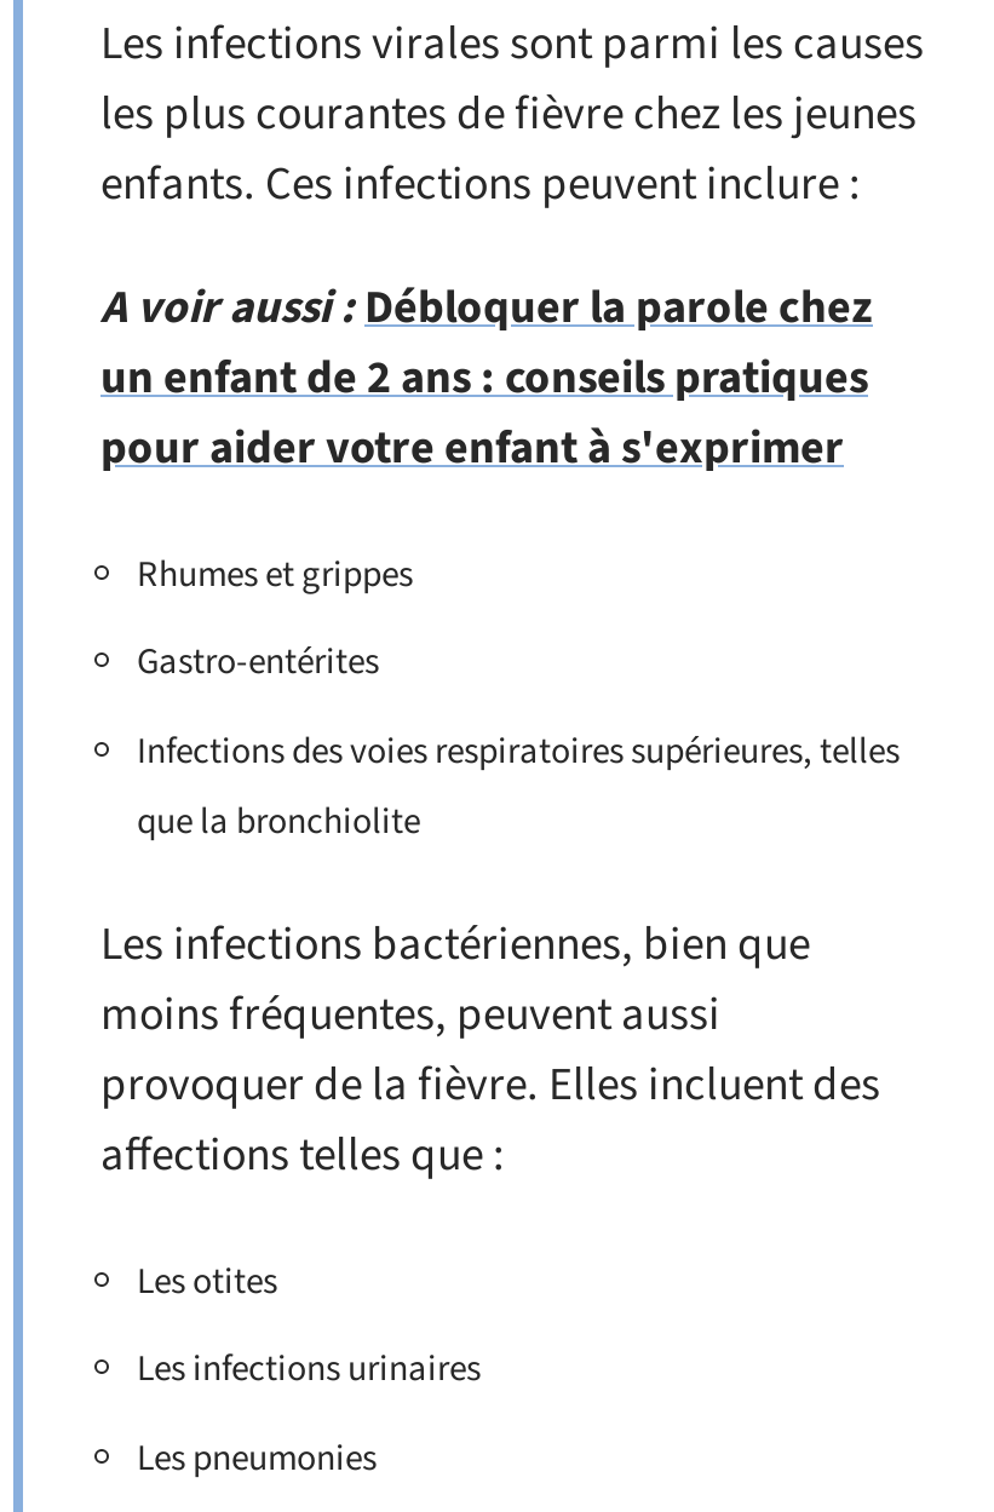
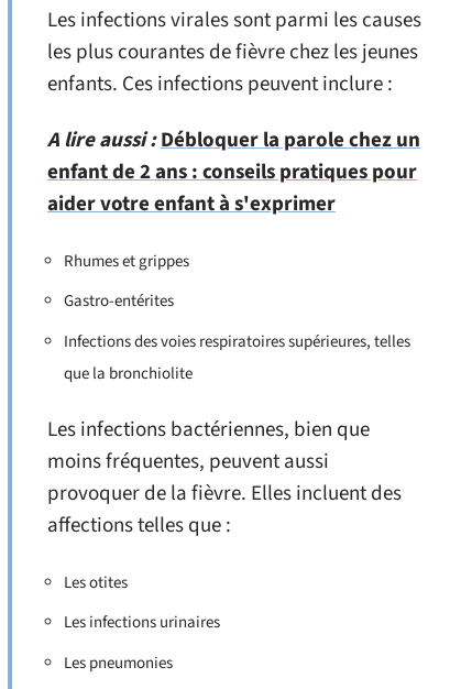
- A voir aussi : Débloquer la parole chez
- un enfant de 2 ans : conseils pratiques
- pour aider votre enfant à s'exprimer
+ A lire aussi : Débloquer la parole chez un
+ enfant de 2 ans : conseils pratiques pour
+ aider votre enfant à s'exprimer
